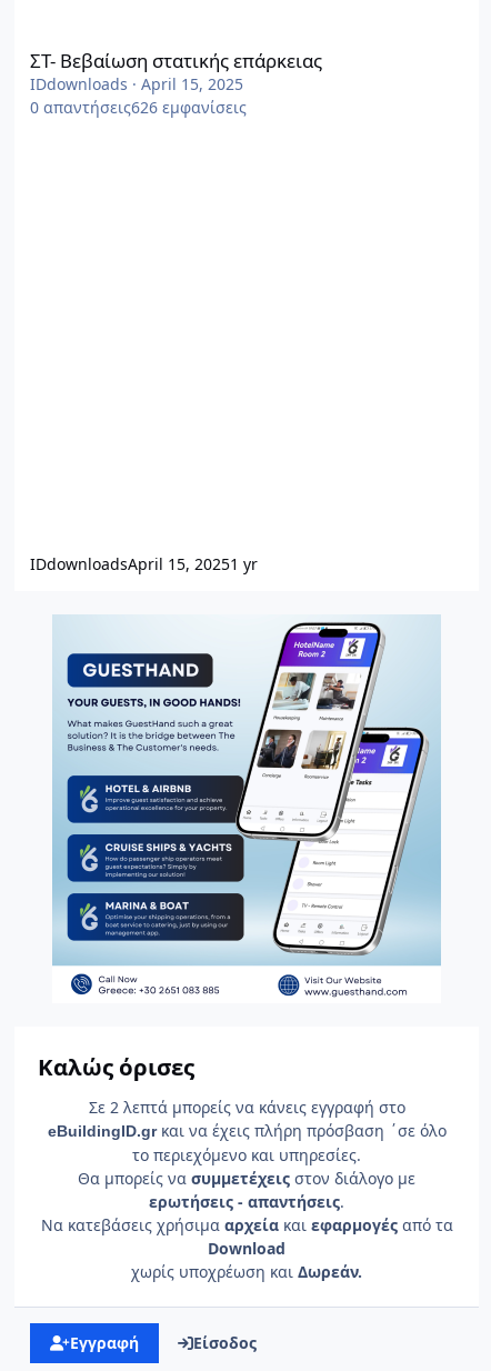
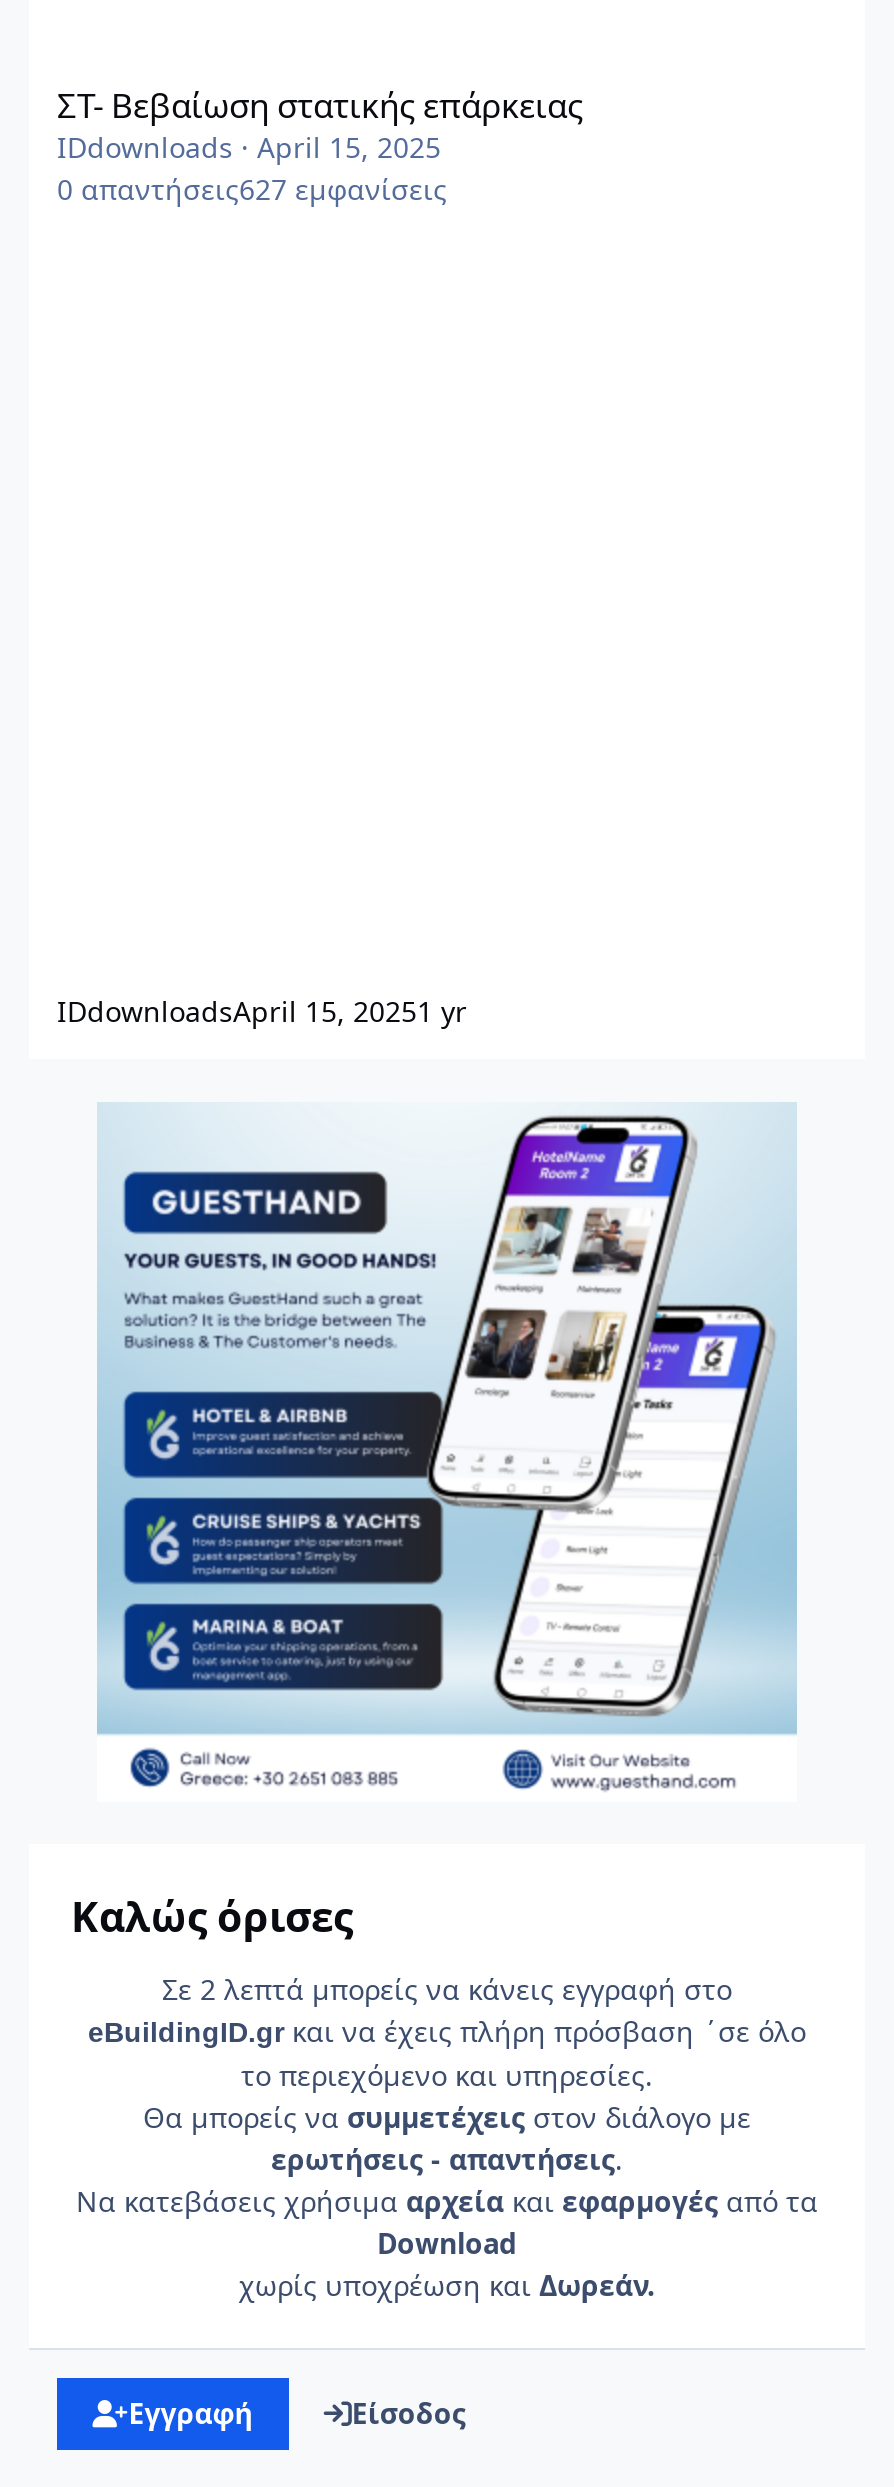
- 0 απαντήσεις626 εμφανίσεις
+ 0 απαντήσεις627 εμφανίσεις
